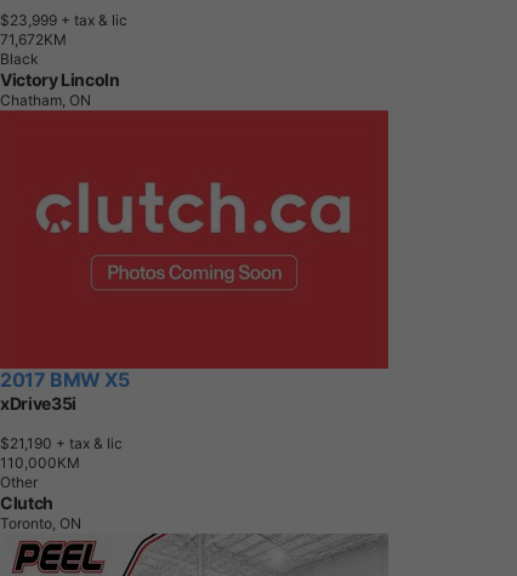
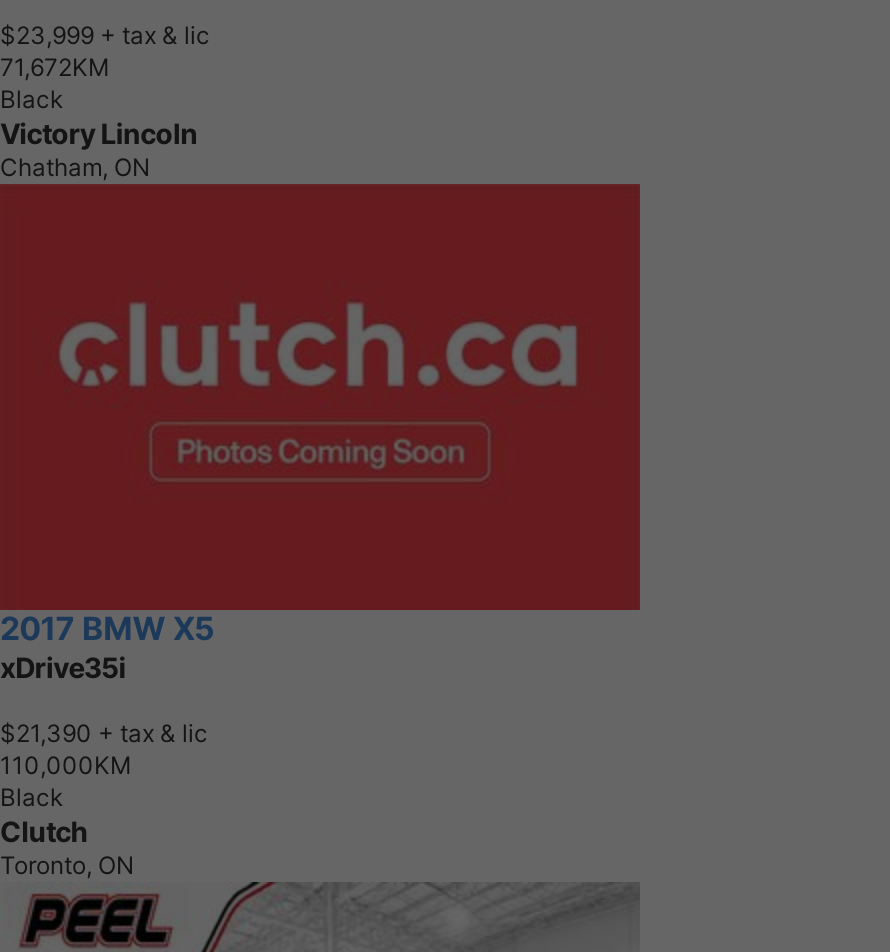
- $21,190 + tax & lic
+ $21,390 + tax & lic

- Other
+ Black
